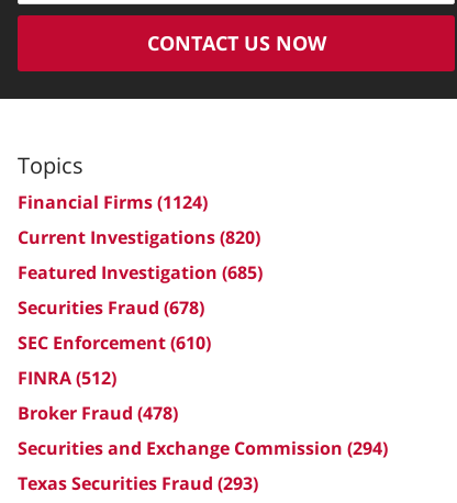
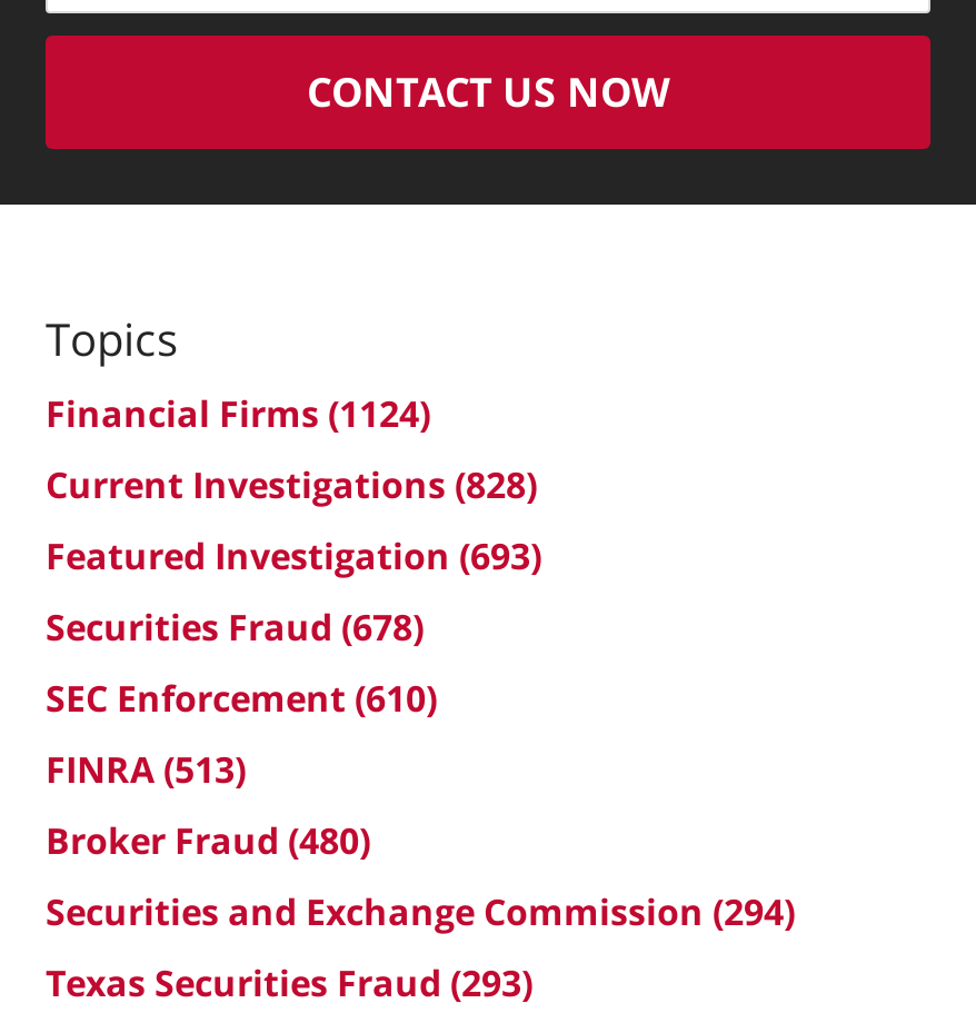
- Current Investigations (820)
+ Current Investigations (828)

- Featured Investigation (685)
+ Featured Investigation (693)

- FINRA (512)
+ FINRA (513)

- Broker Fraud (478)
+ Broker Fraud (480)
